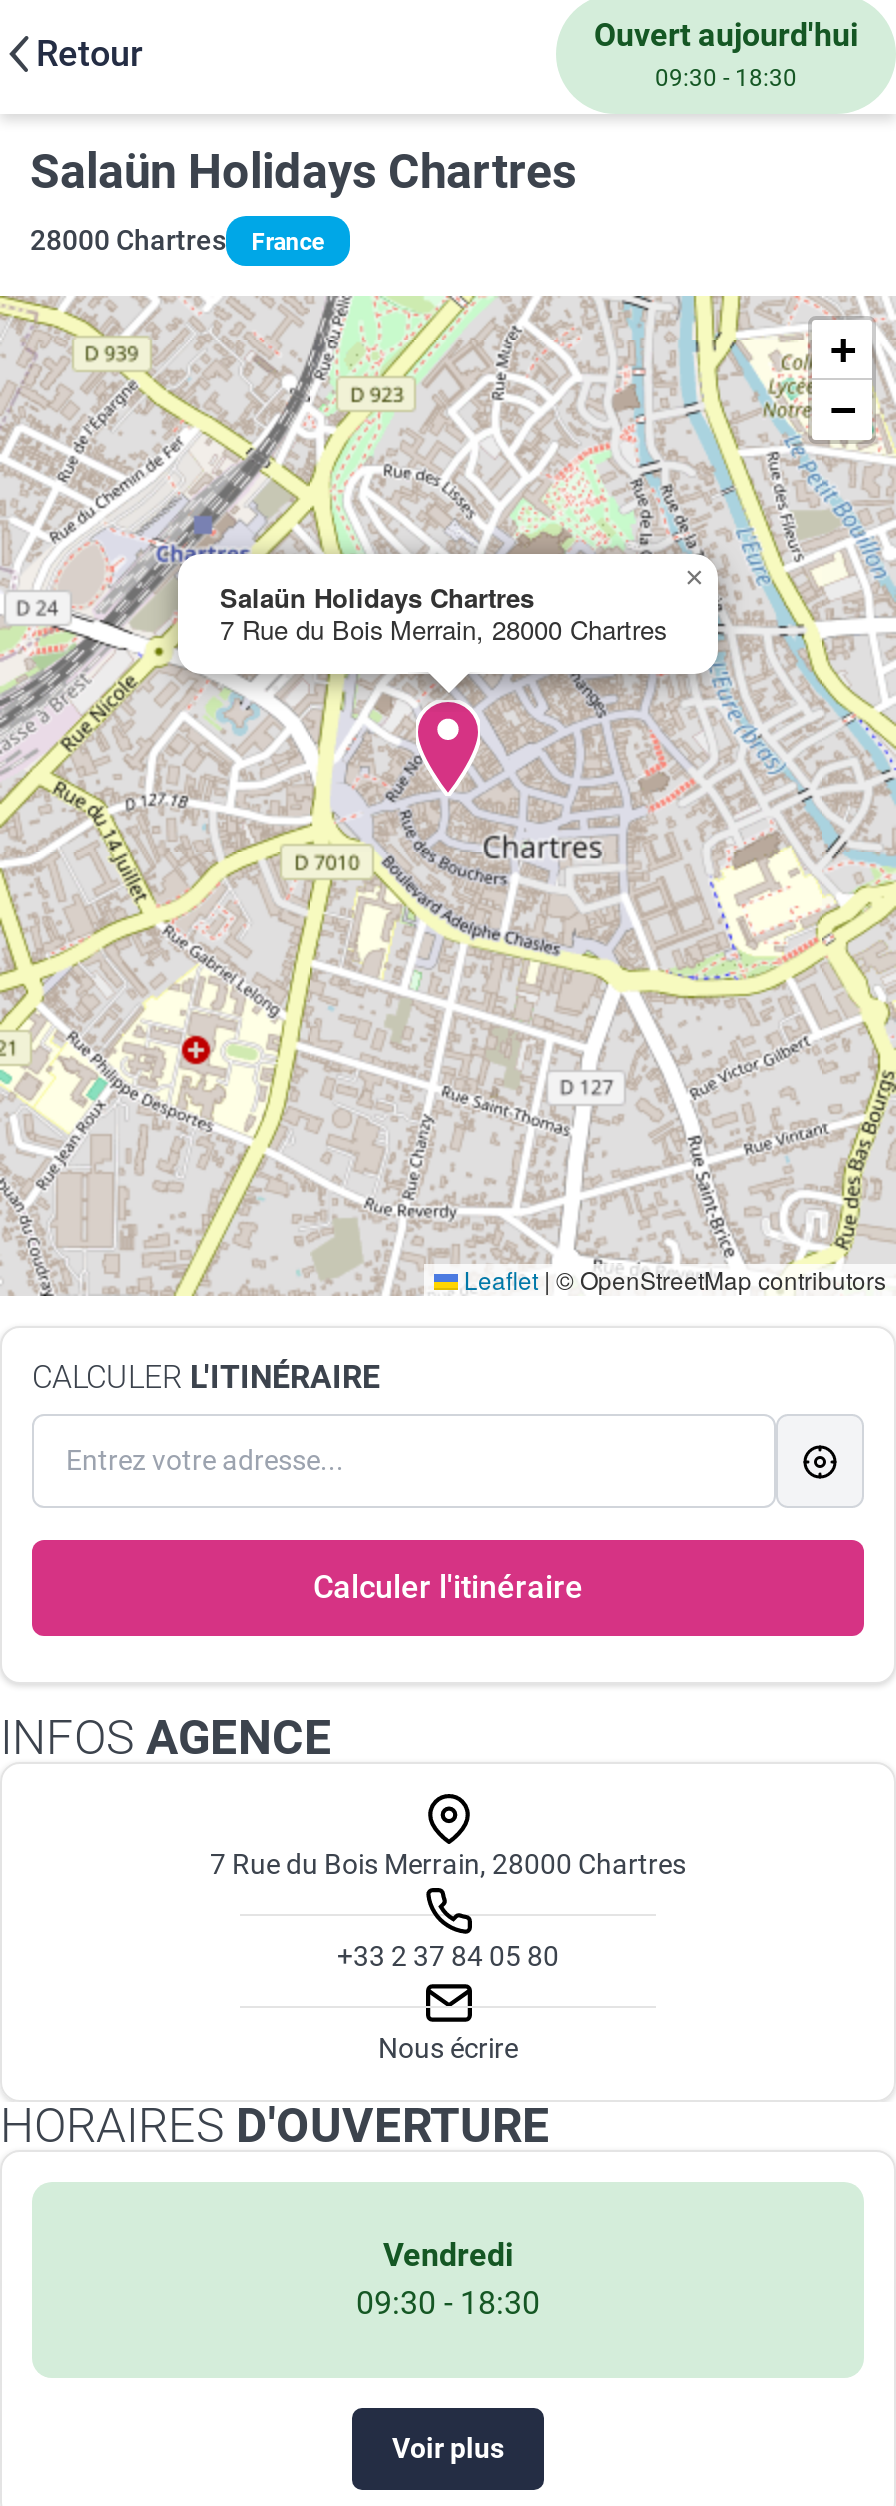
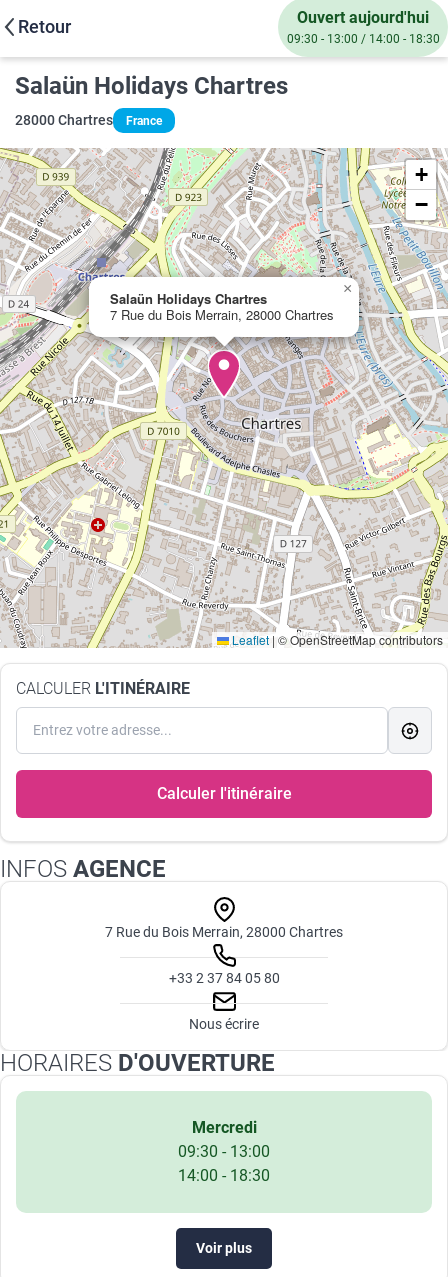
- 09:30 - 18:30
+ 09:30 - 13:00 / 14:00 - 18:30

- Vendredi
- 09:30 - 18:30
+ Mercredi
+ 09:30 - 13:00
+ 14:00 - 18:30
